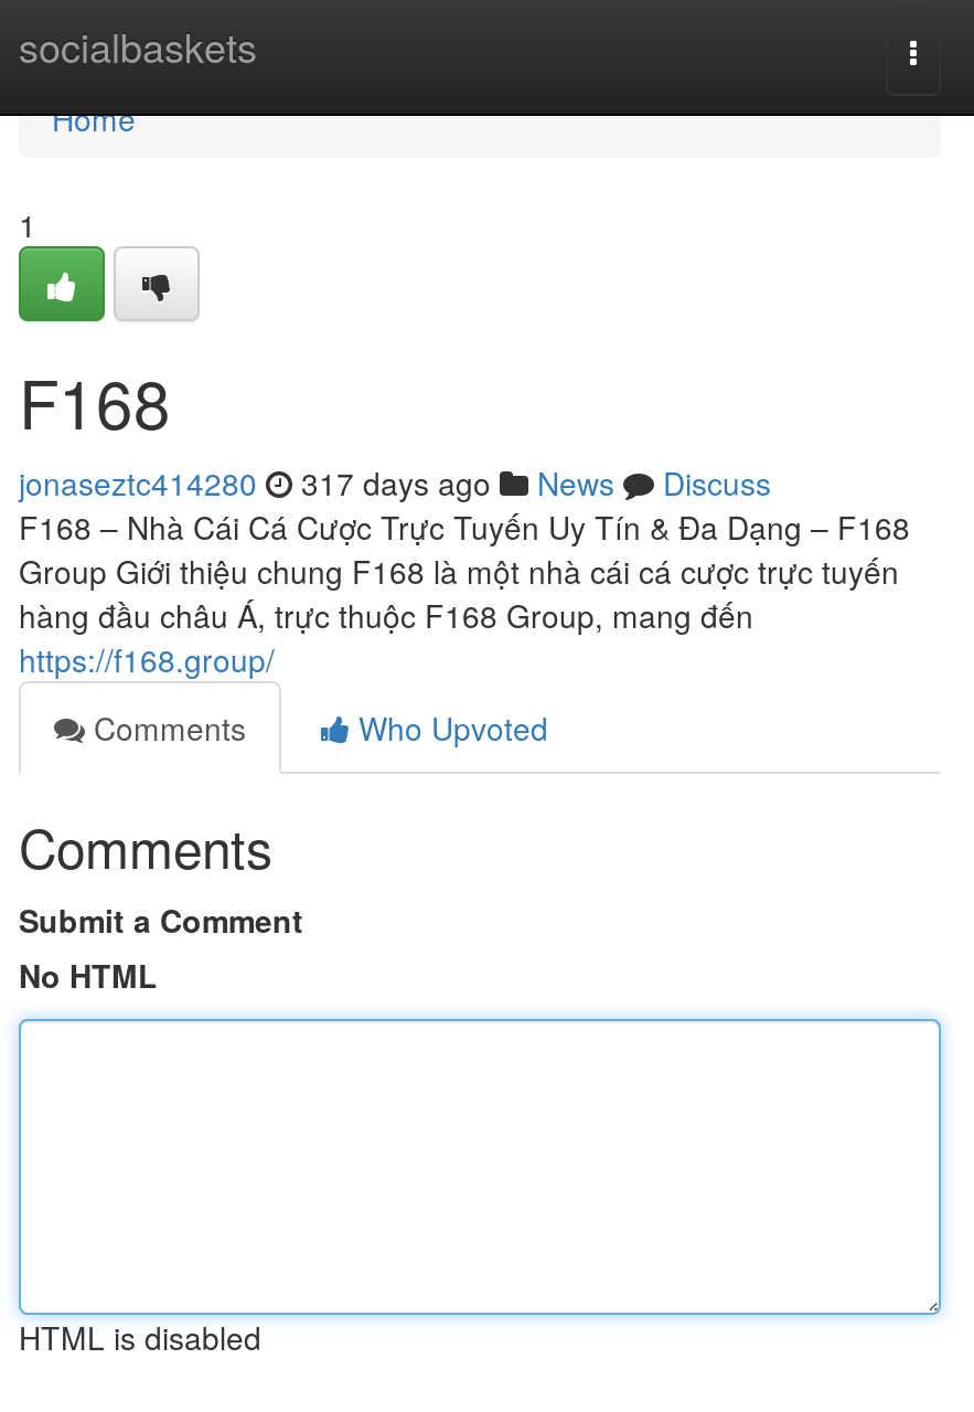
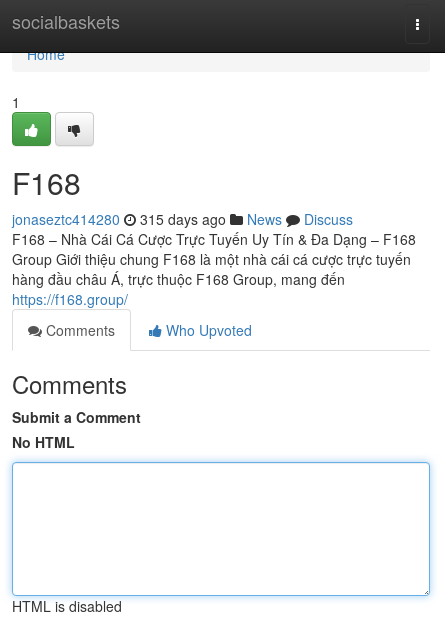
- jonaseztc414280 317 days ago News Discuss
+ jonaseztc414280 315 days ago News Discuss
